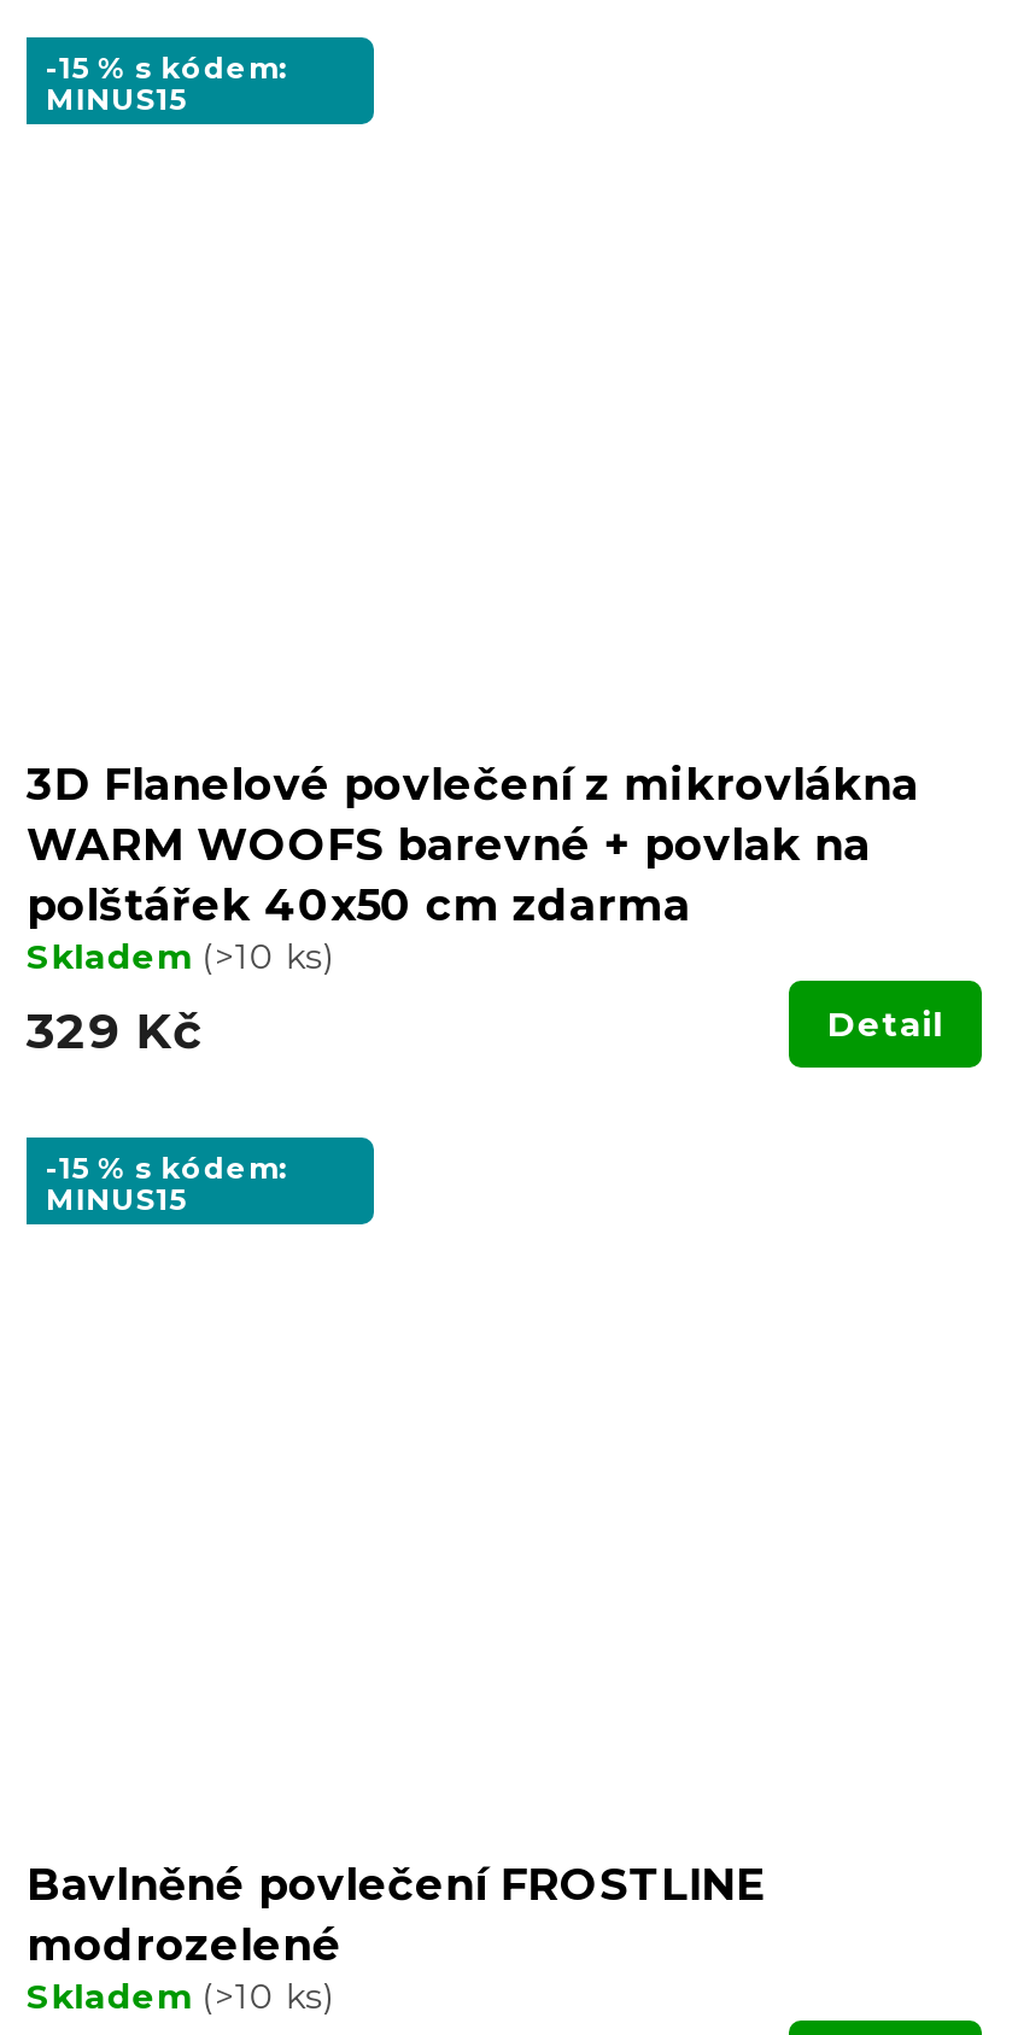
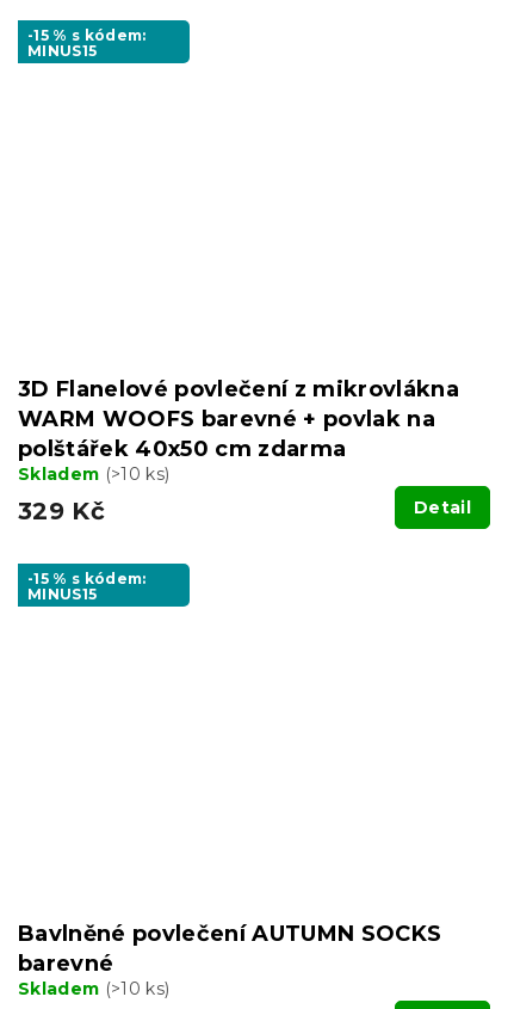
- Bavlněné povlečení FROSTLINE
- modrozelené
+ Bavlněné povlečení AUTUMN SOCKS
+ barevné
